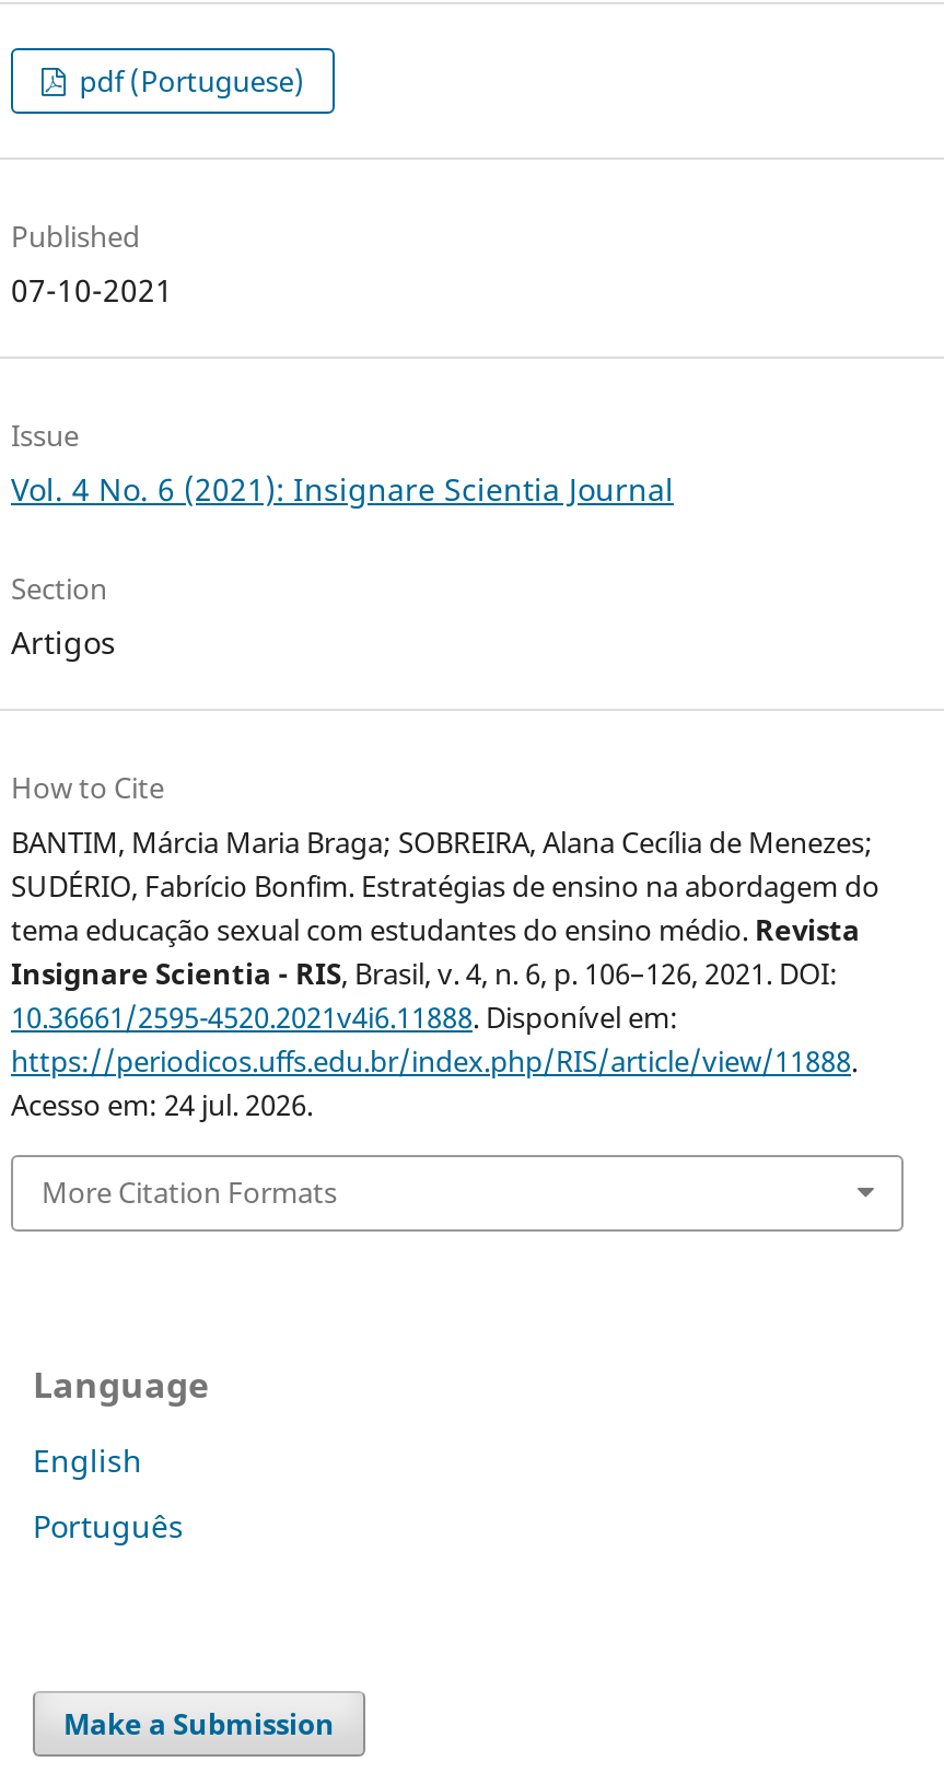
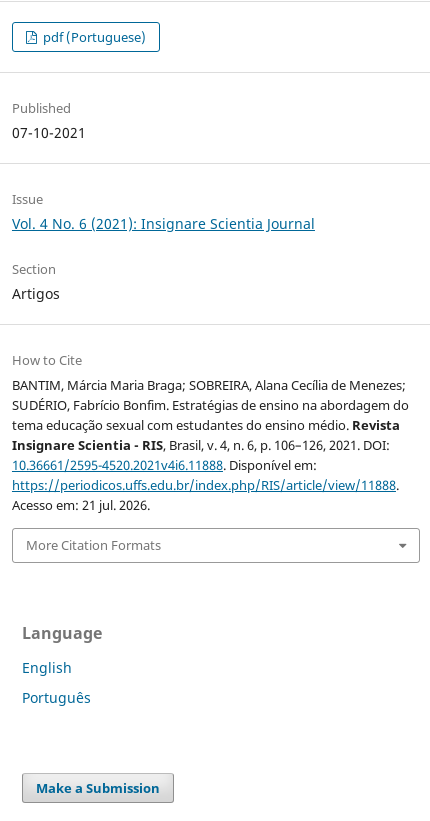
- Acesso em: 24 jul. 2026.
+ Acesso em: 21 jul. 2026.
